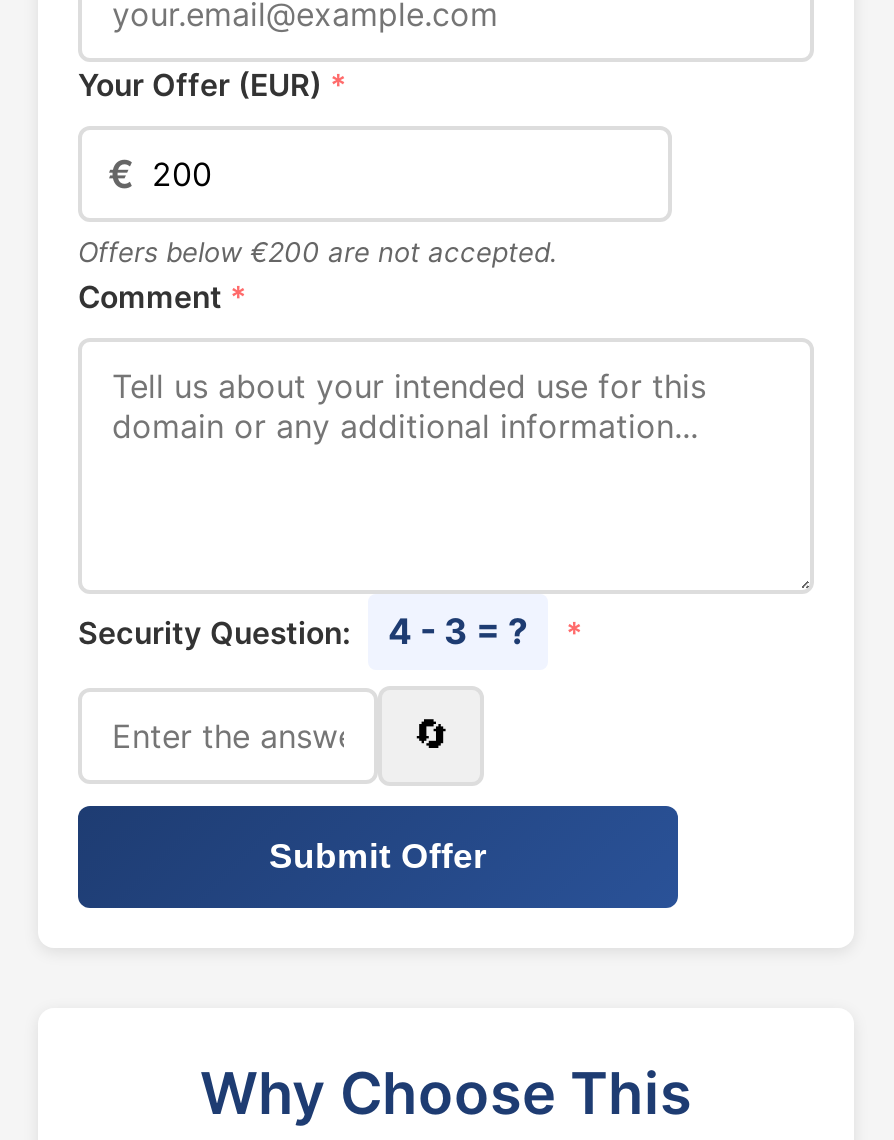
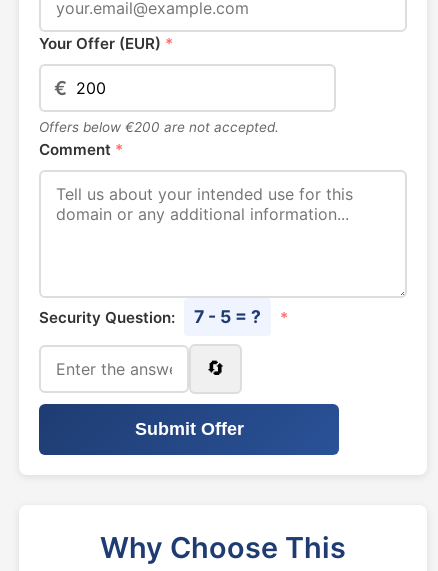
- 4 - 3 = ?
+ 7 - 5 = ?
